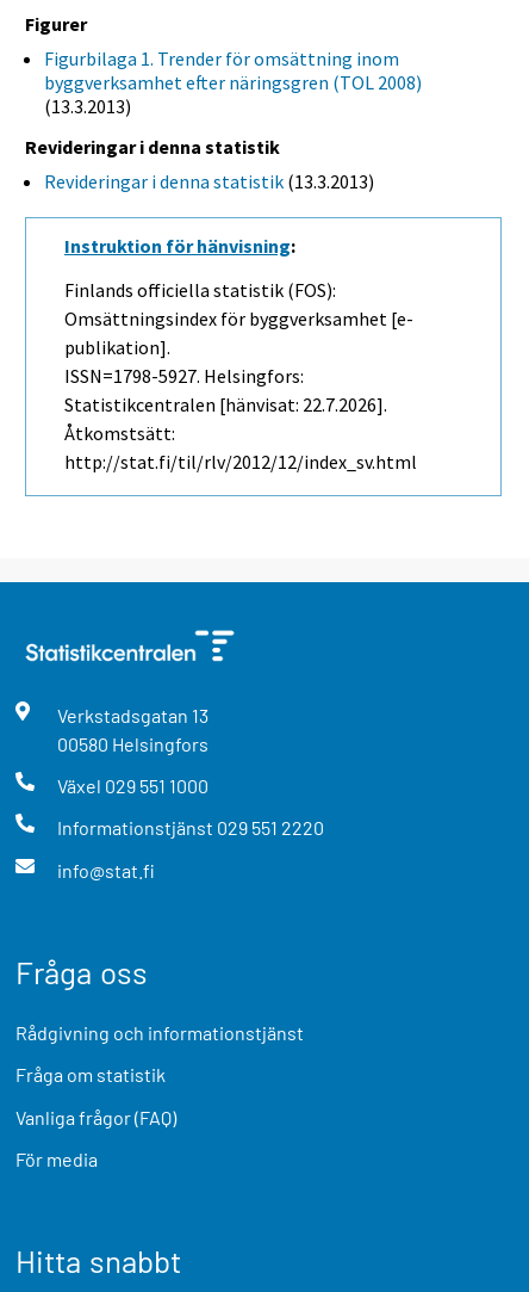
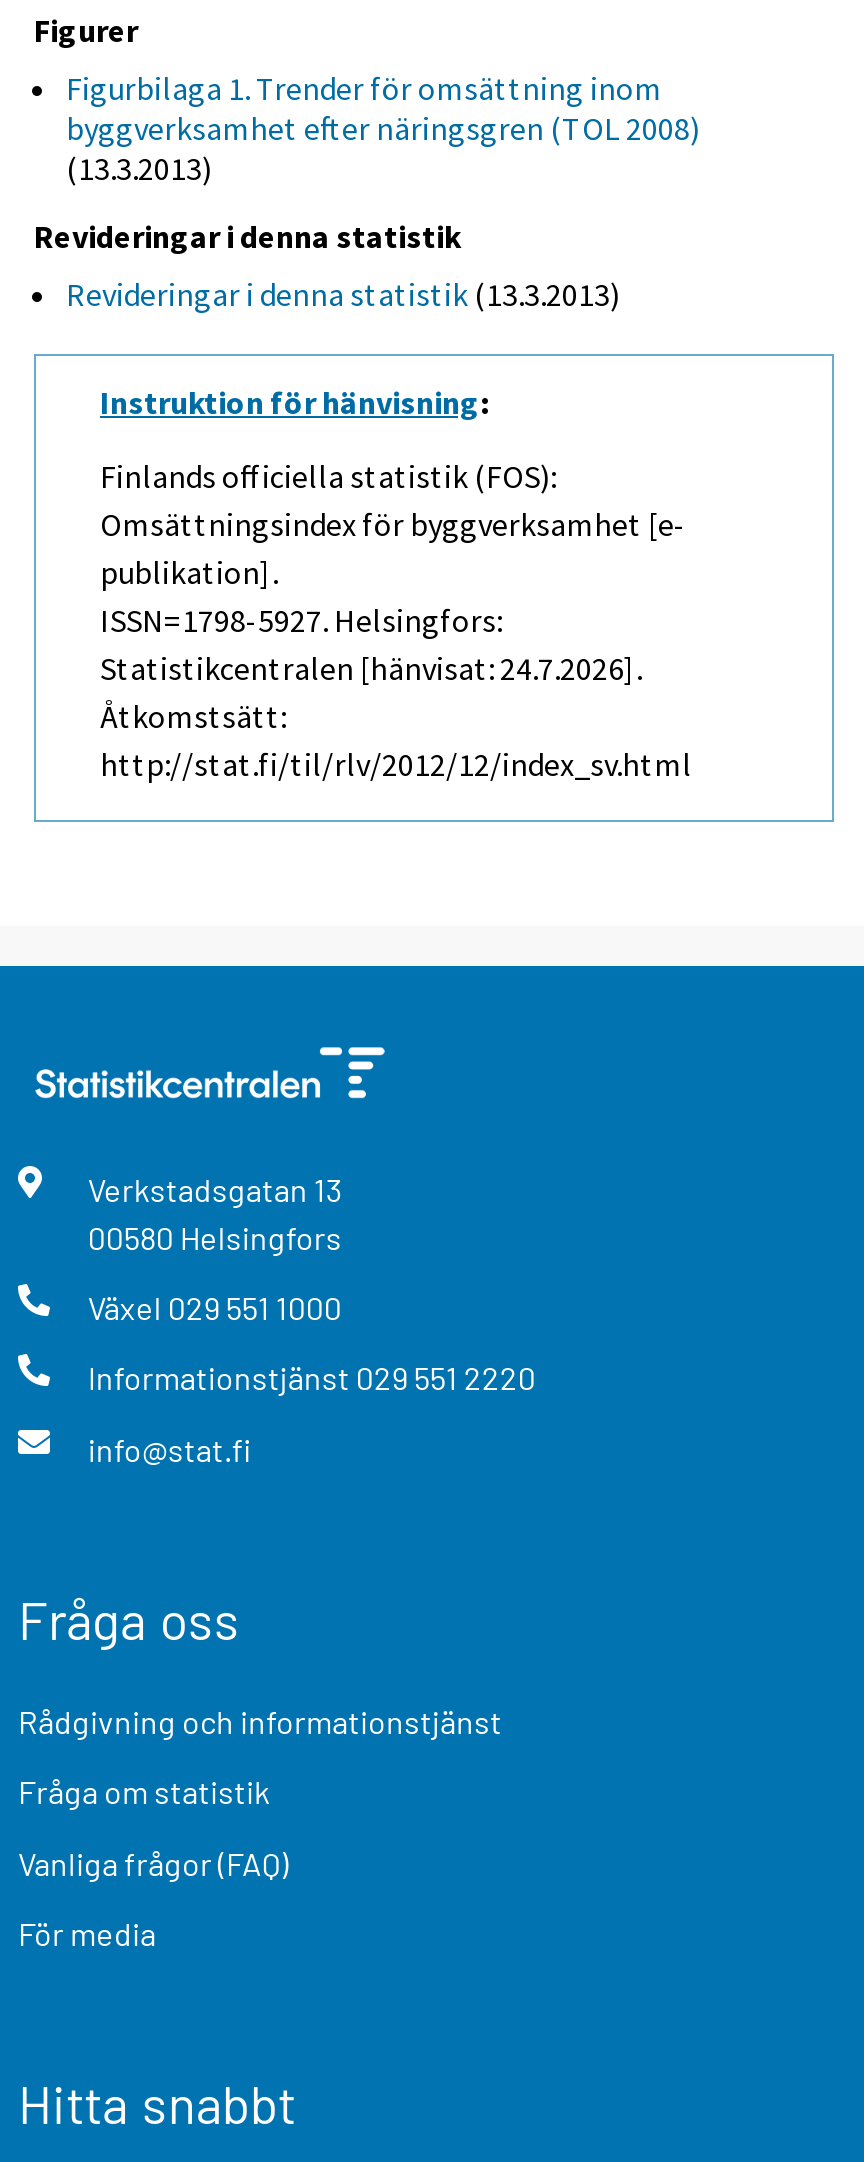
- Statistikcentralen [hänvisat: 22.7.2026].
+ Statistikcentralen [hänvisat: 24.7.2026].
